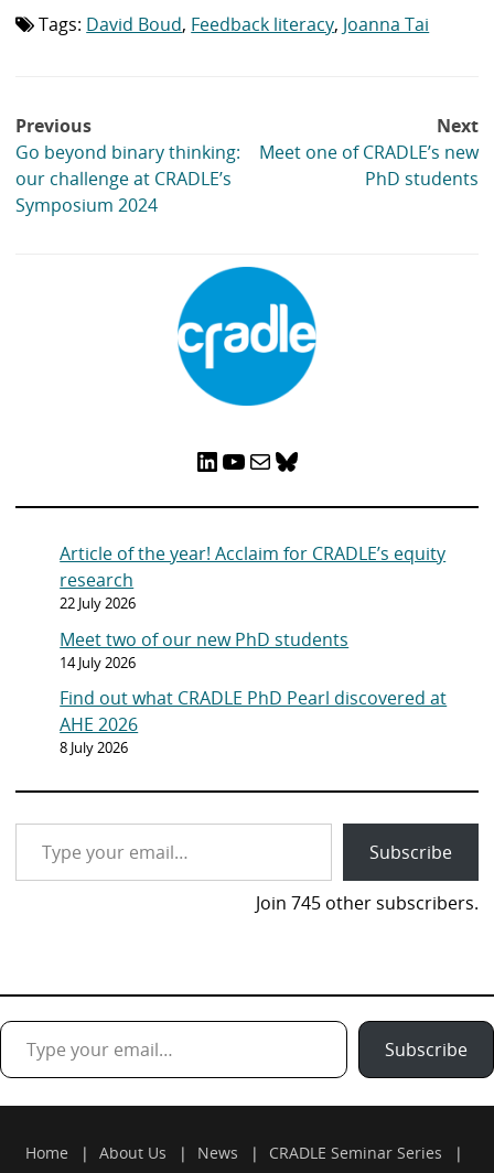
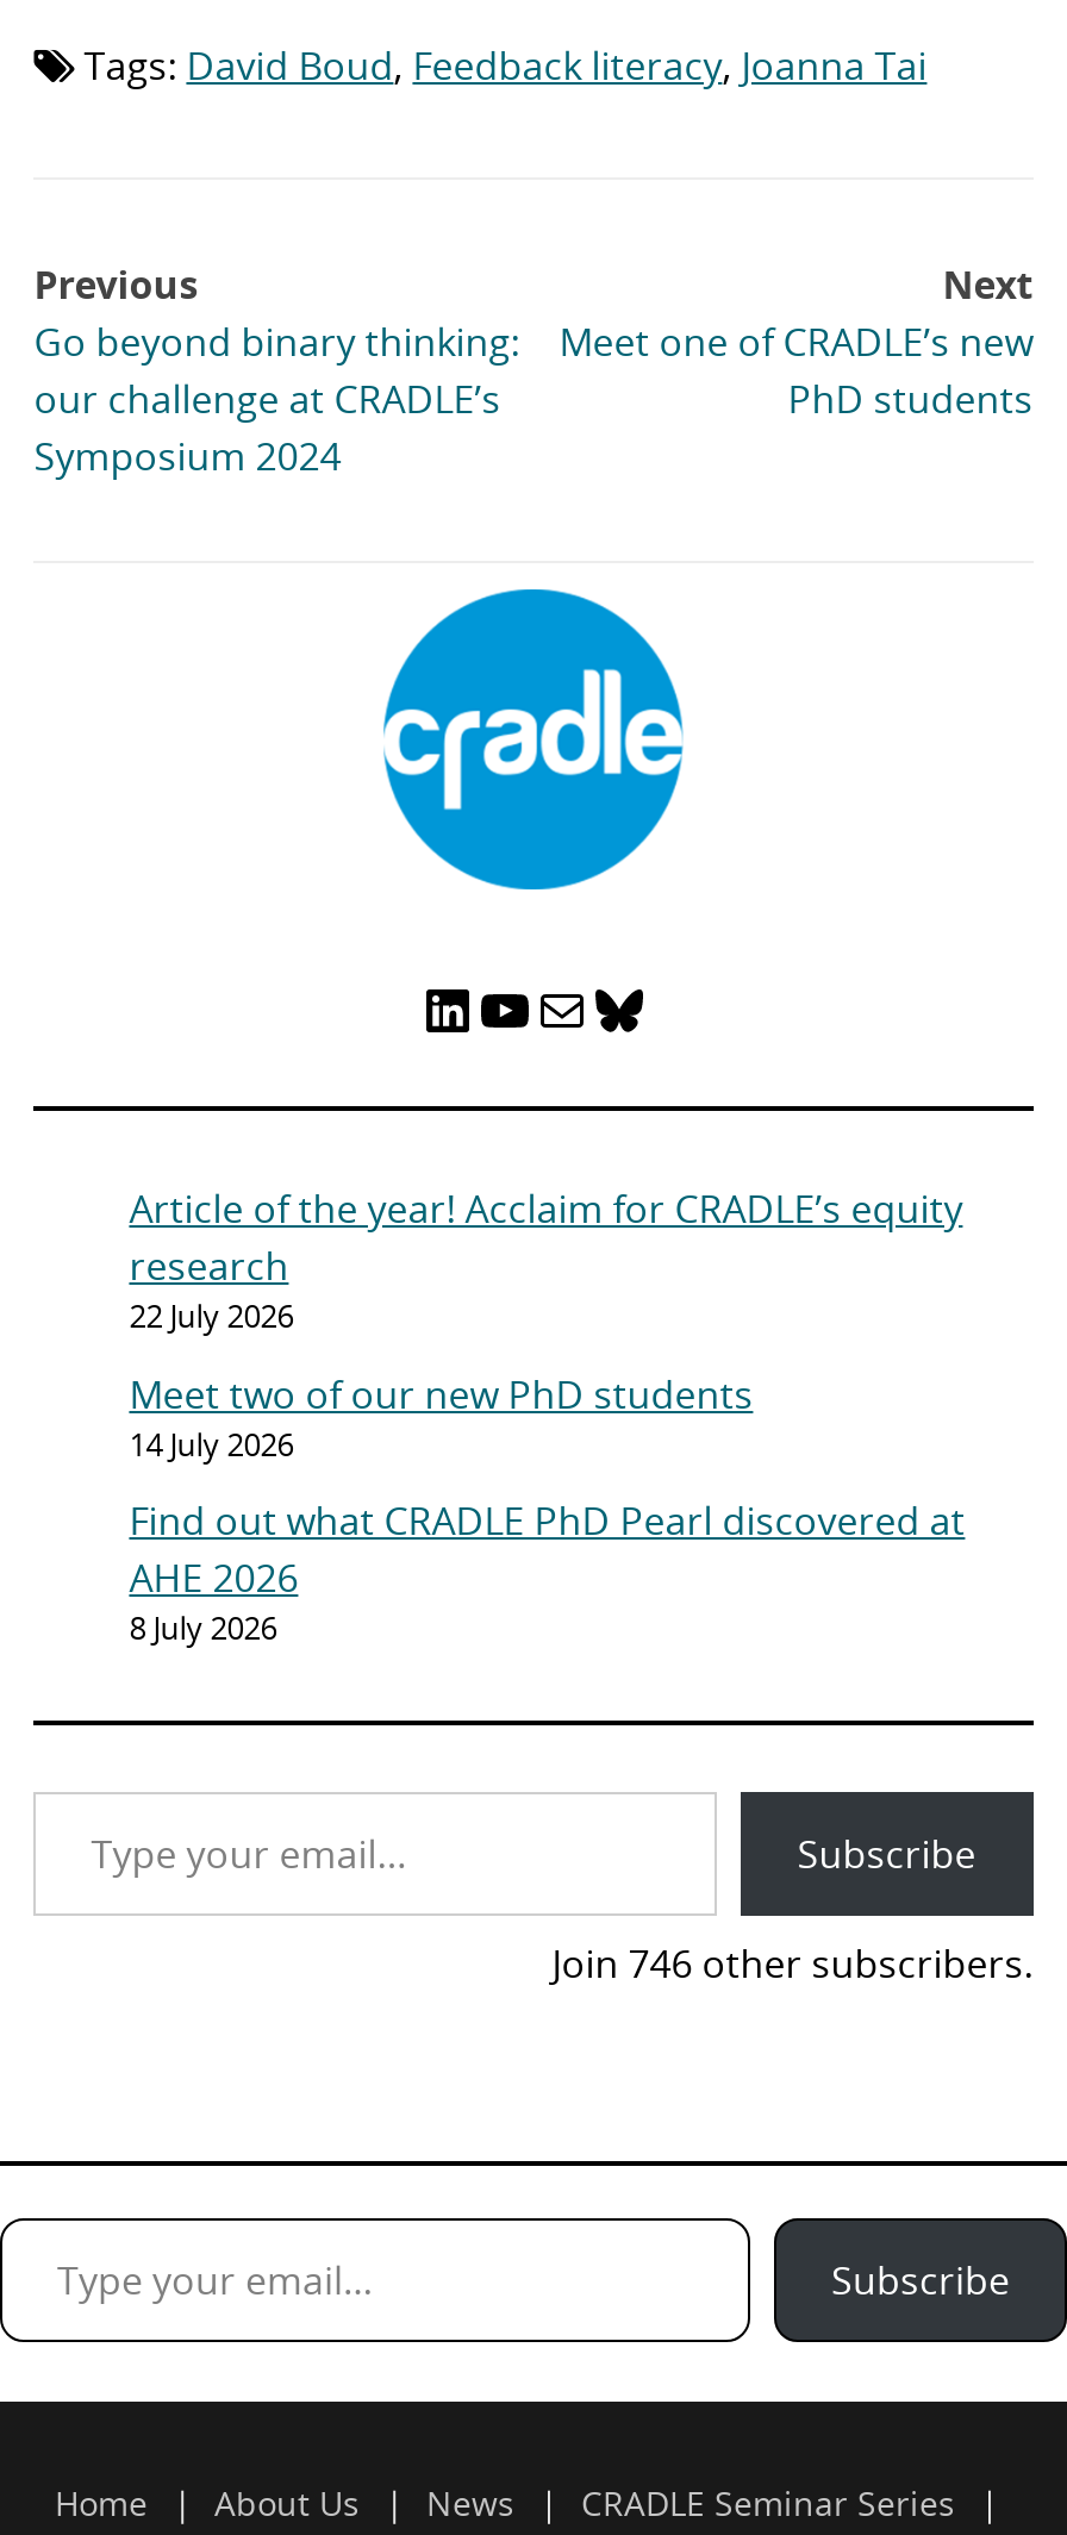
- Join 745 other subscribers.
+ Join 746 other subscribers.
